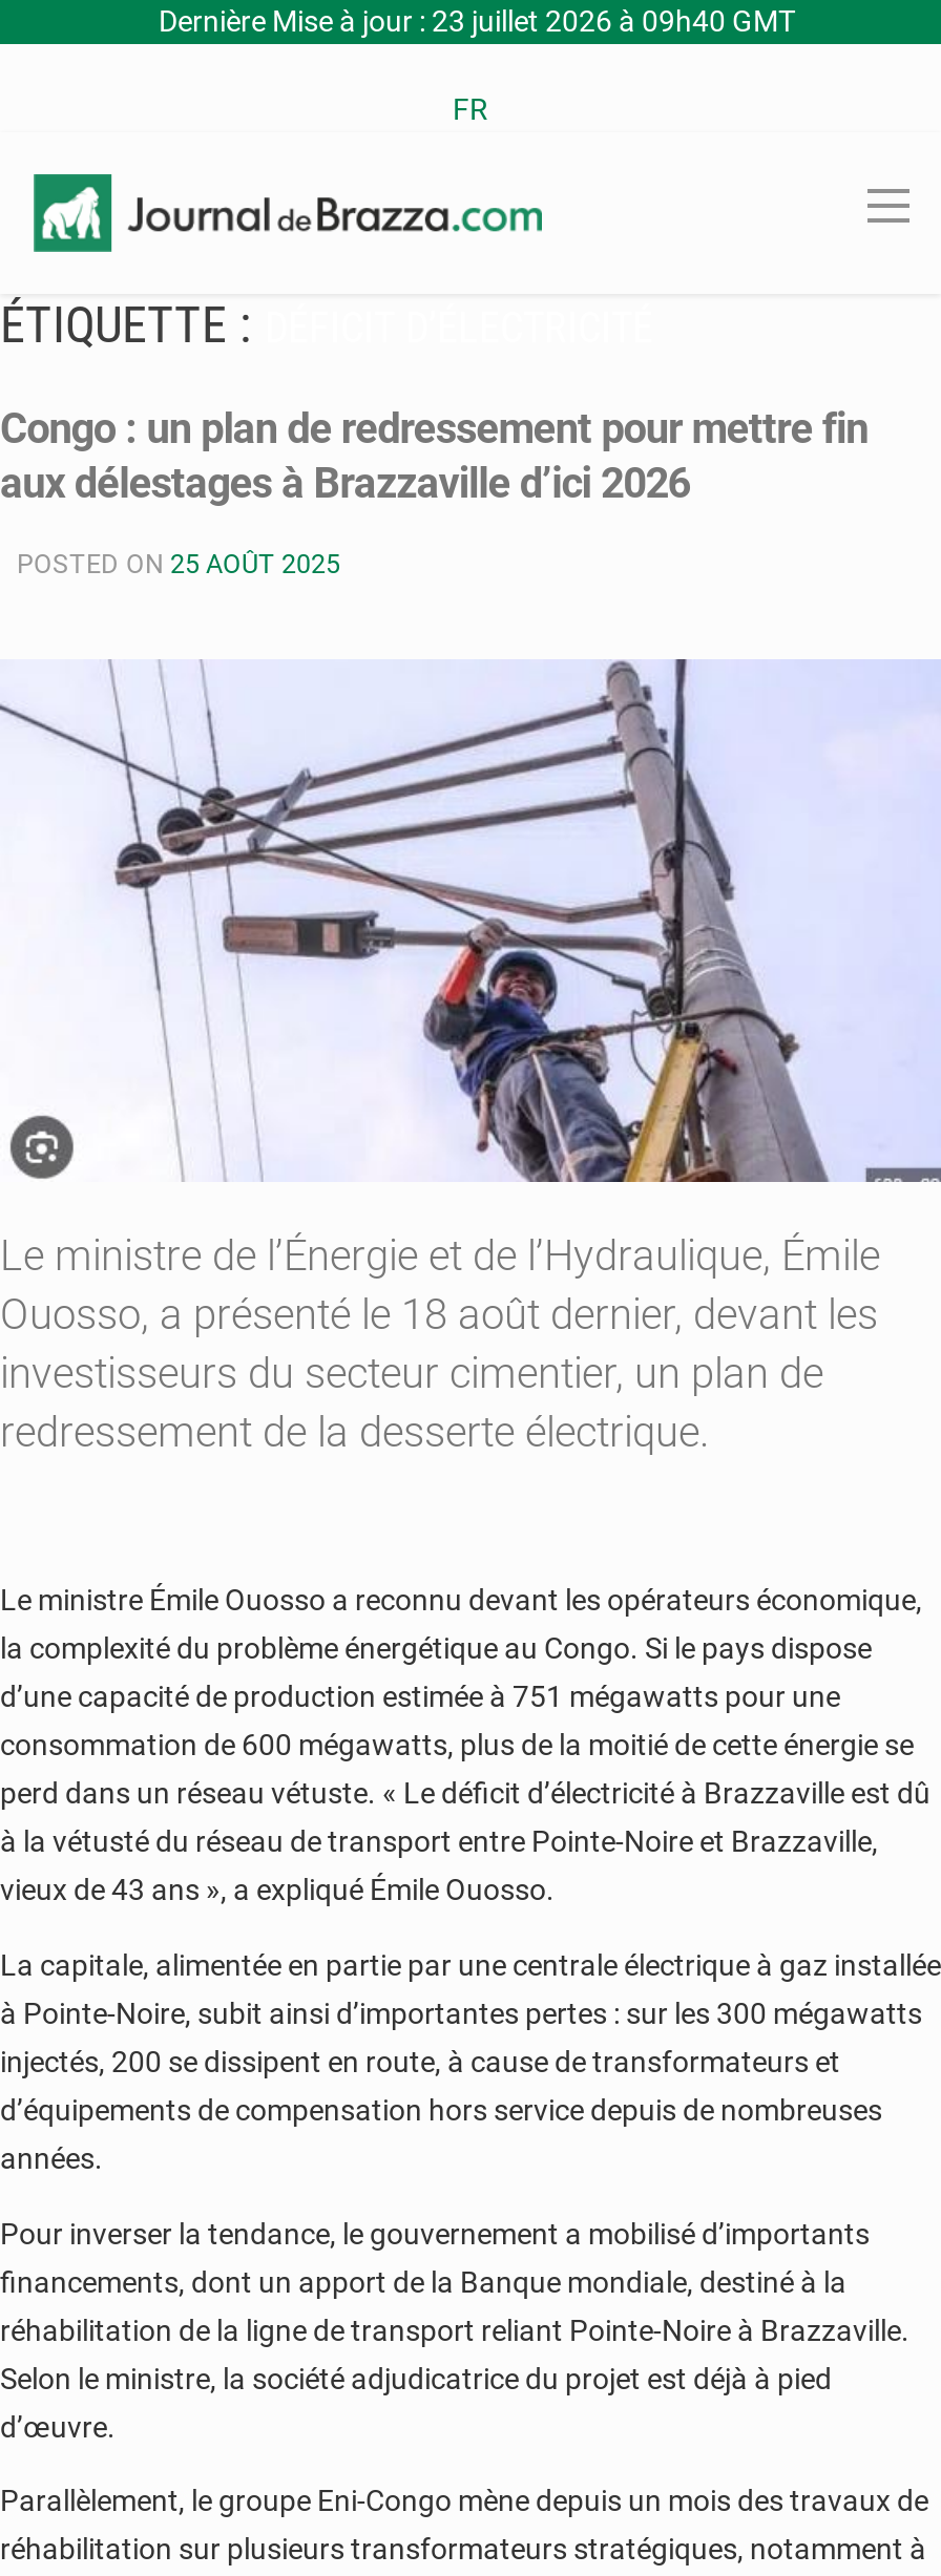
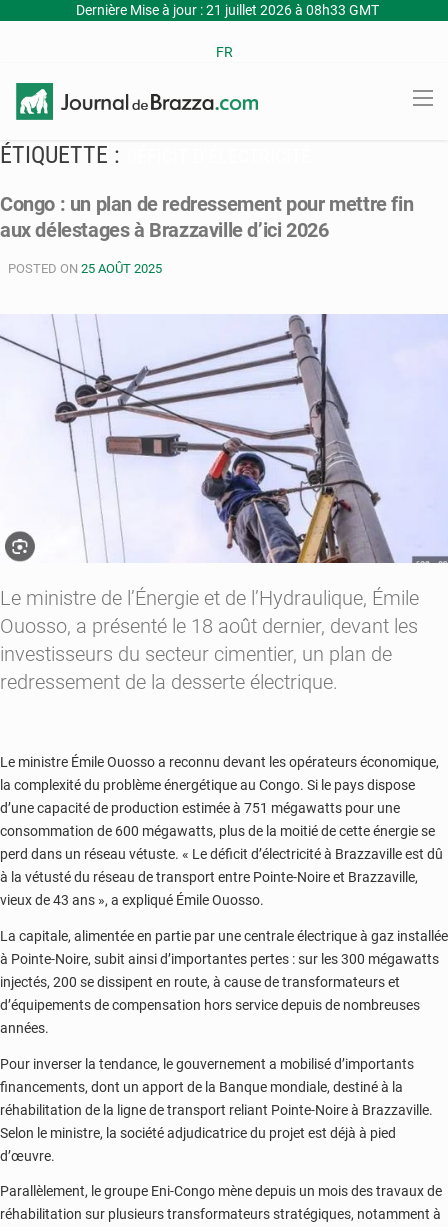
- Dernière Mise à jour : 23 juillet 2026 à 09h40 GMT
+ Dernière Mise à jour : 21 juillet 2026 à 08h33 GMT
